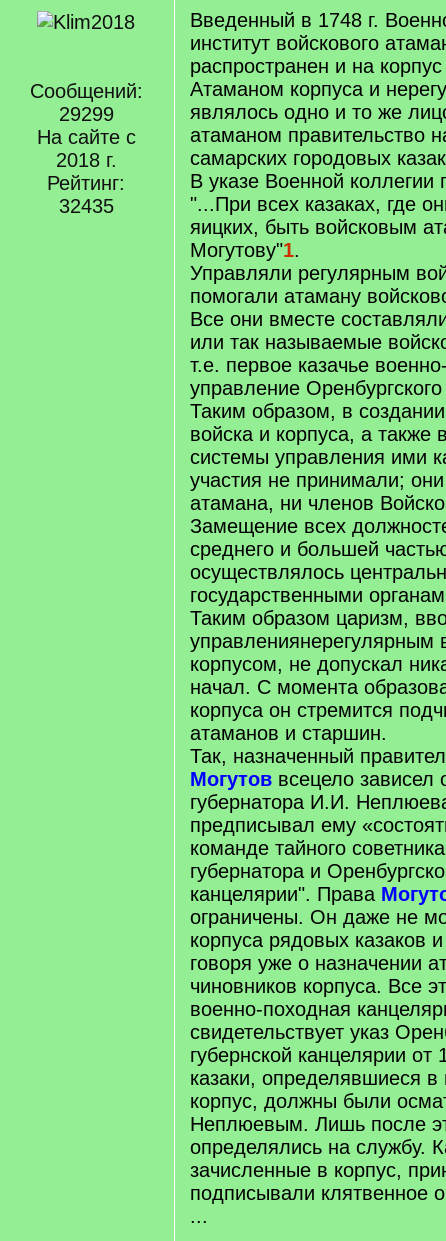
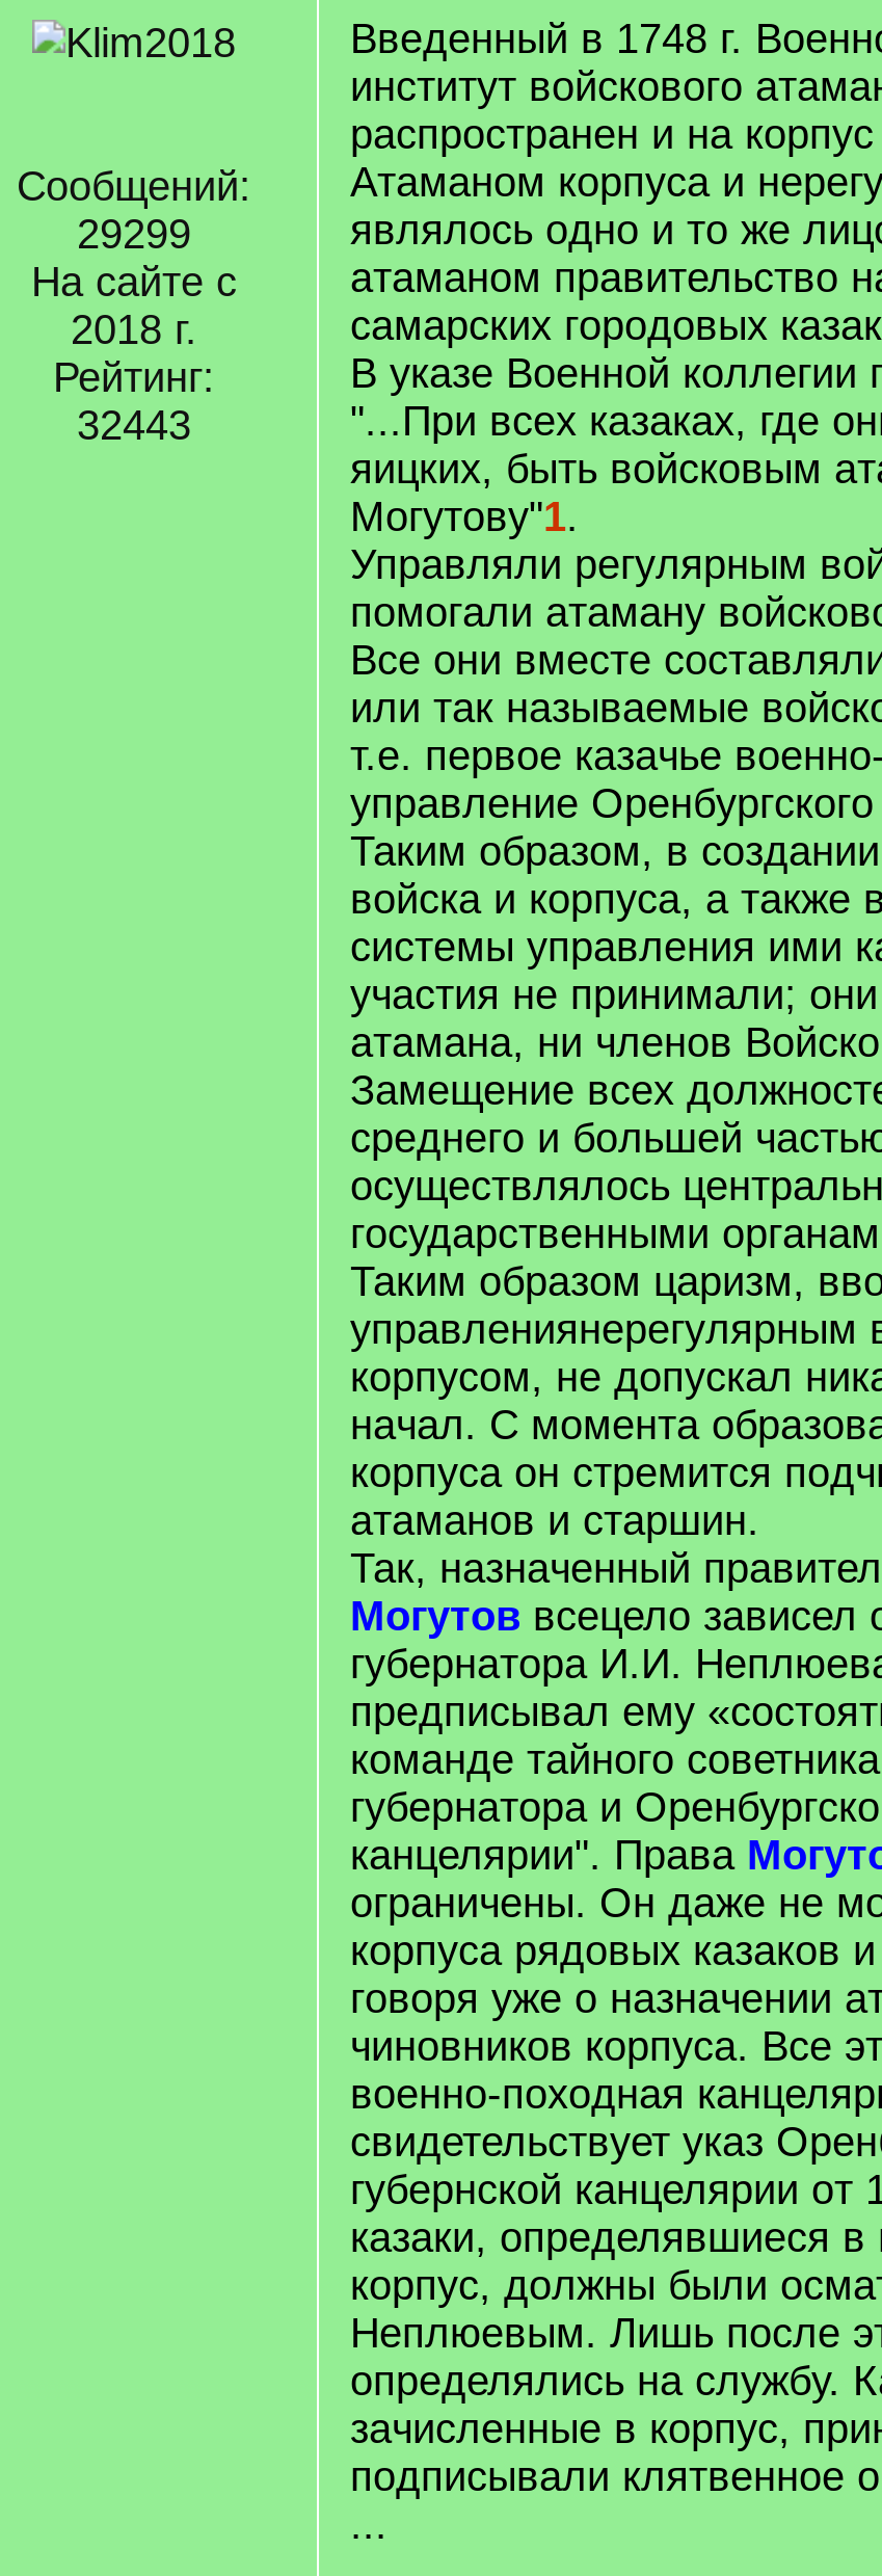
- 32435
+ 32443
